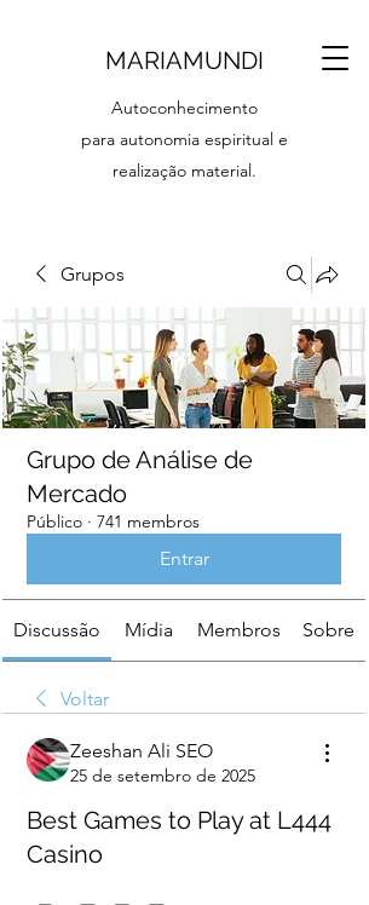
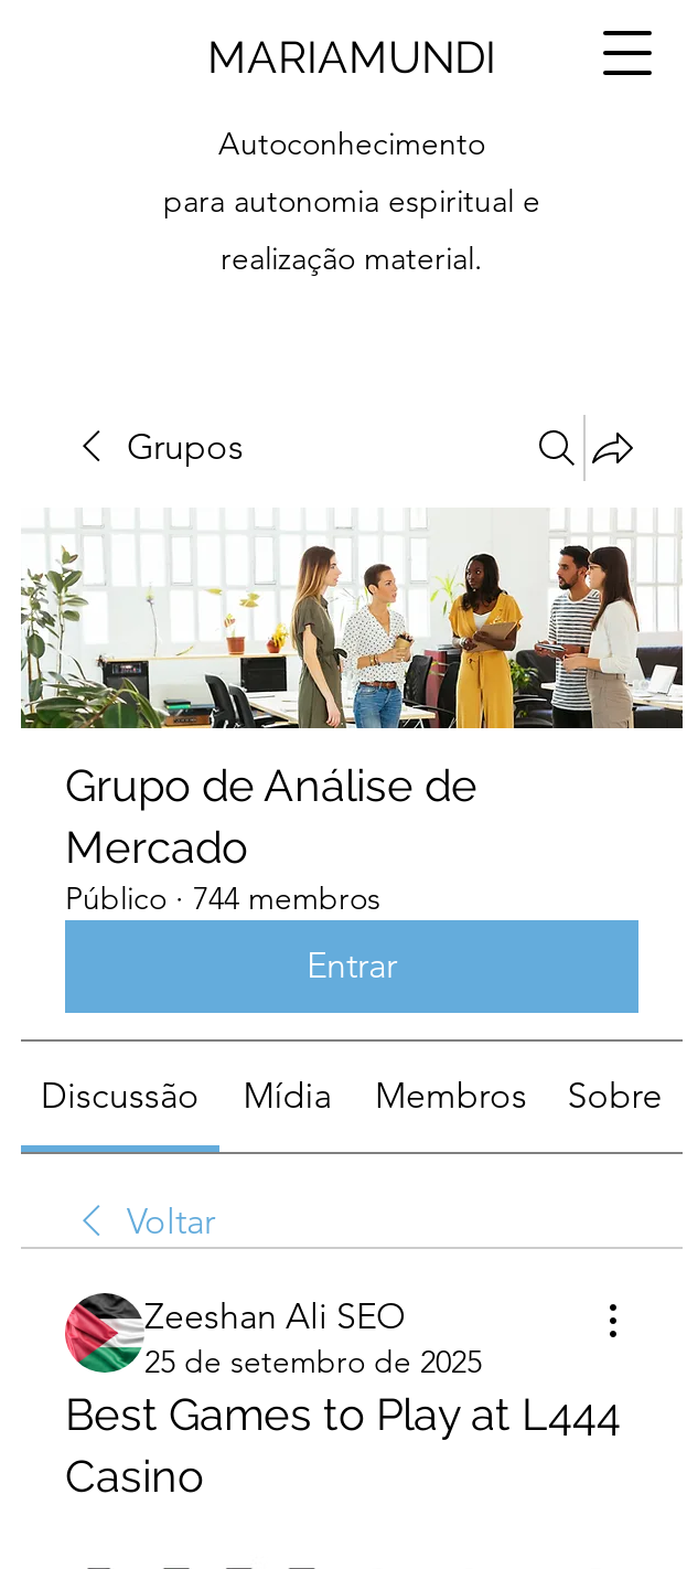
- Público · 741 membros
+ Público · 744 membros
